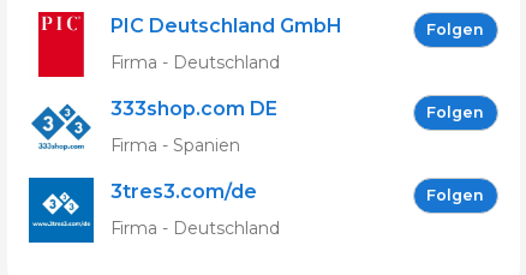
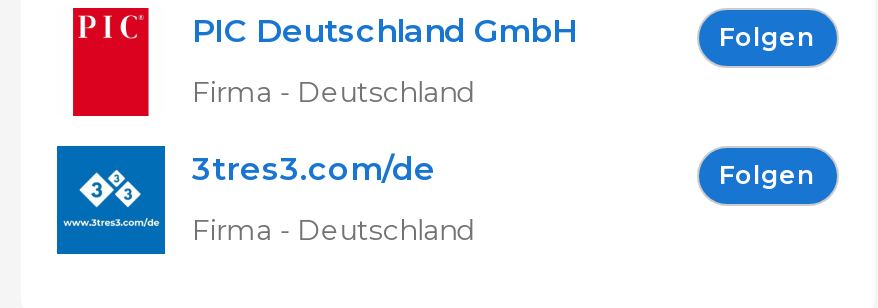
- [image]
- 333shop.com DE
- Folgen
- Firma - Spanien
